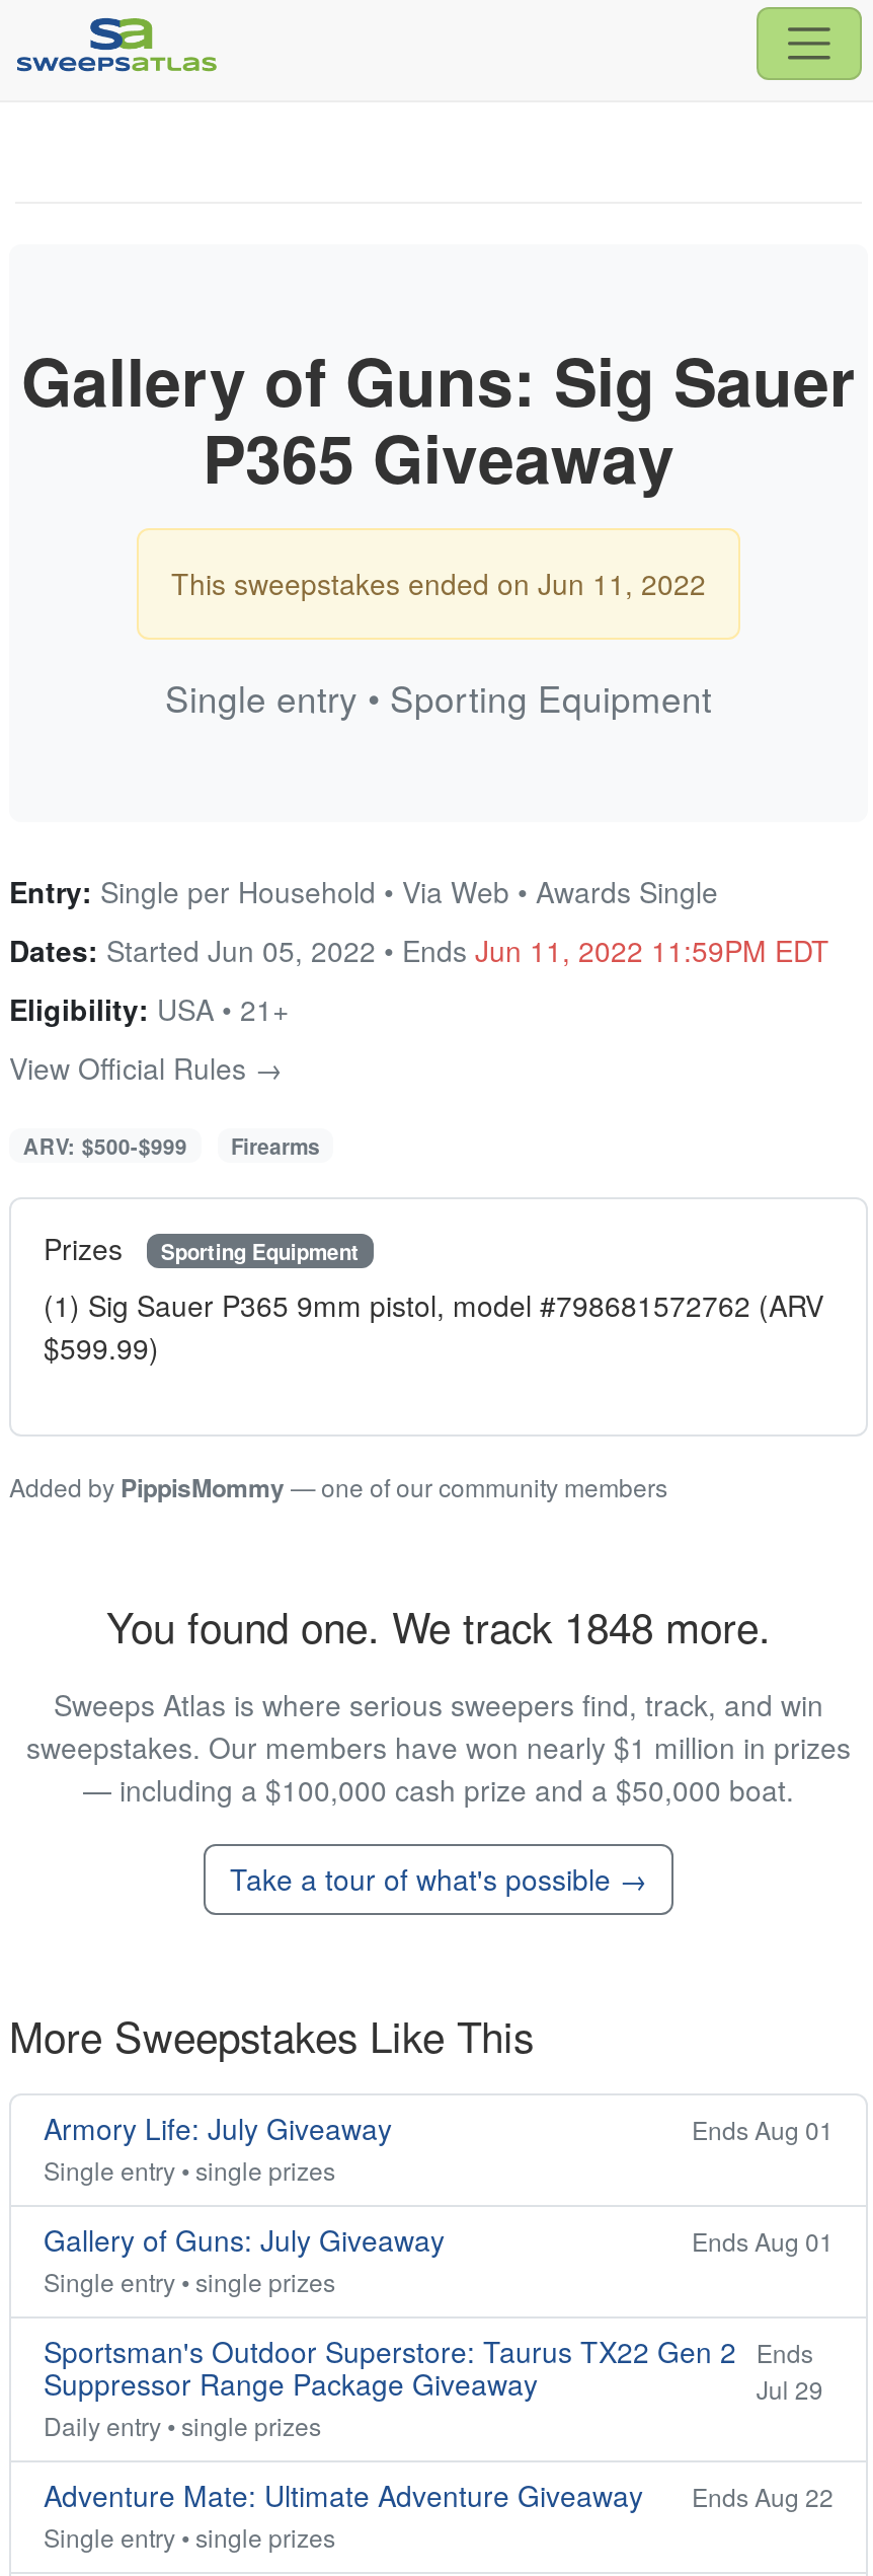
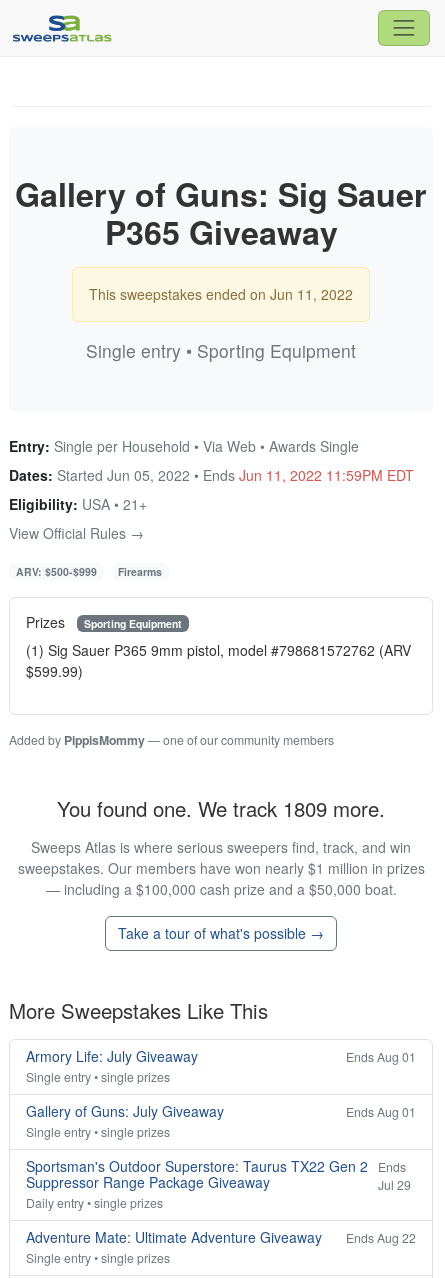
- You found one. We track 1848 more.
+ You found one. We track 1809 more.
